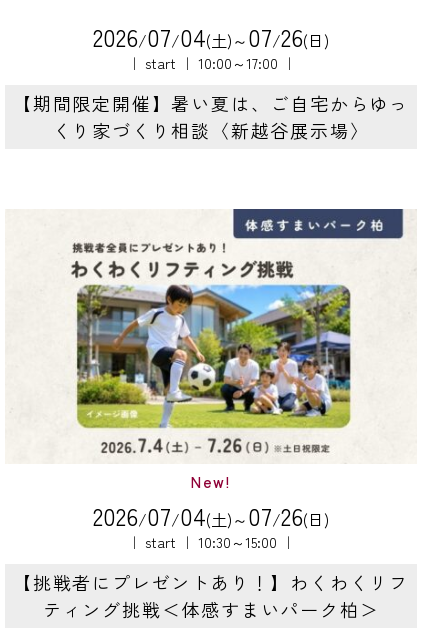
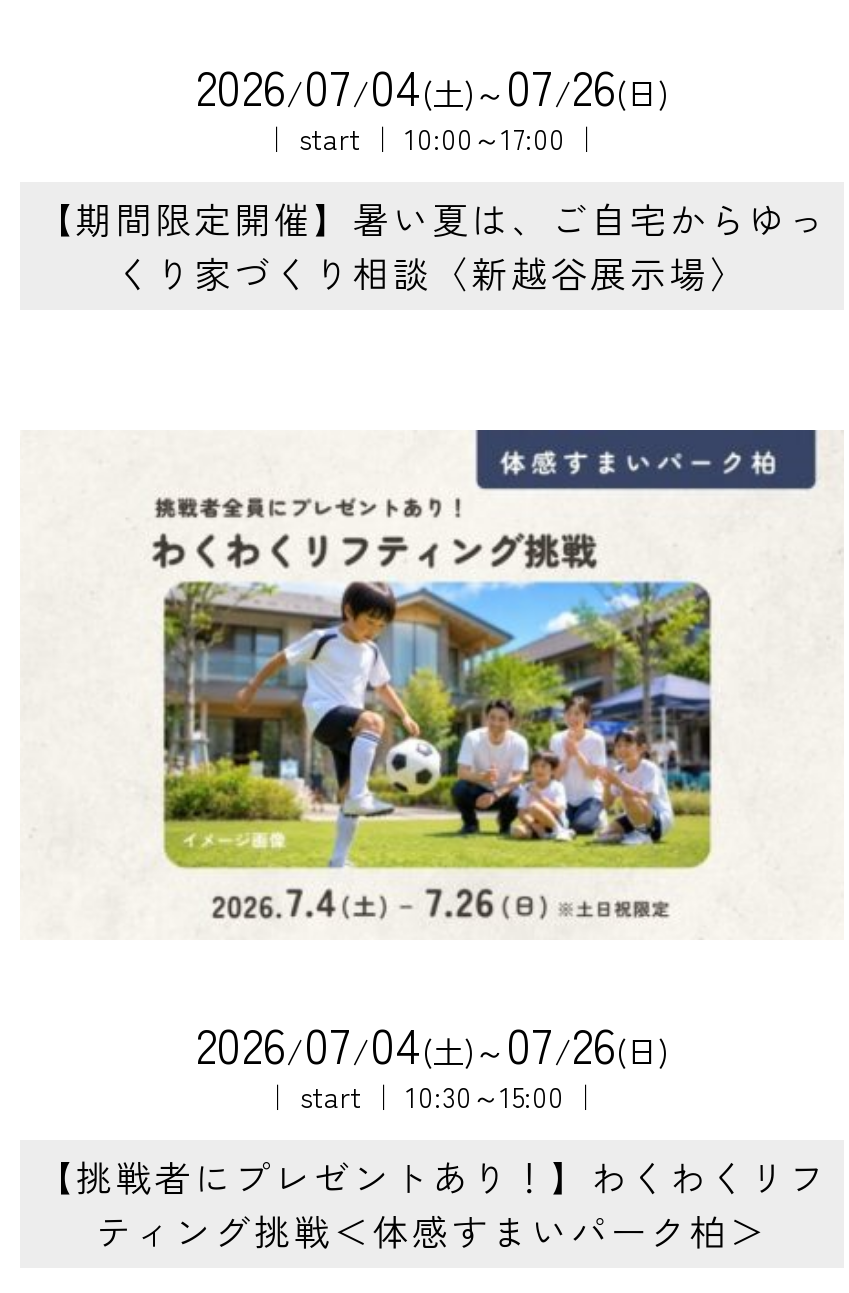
- New!
